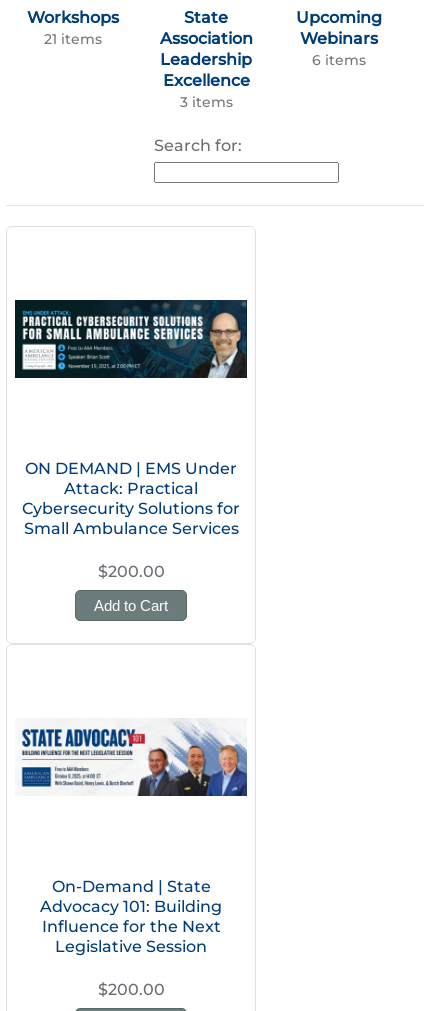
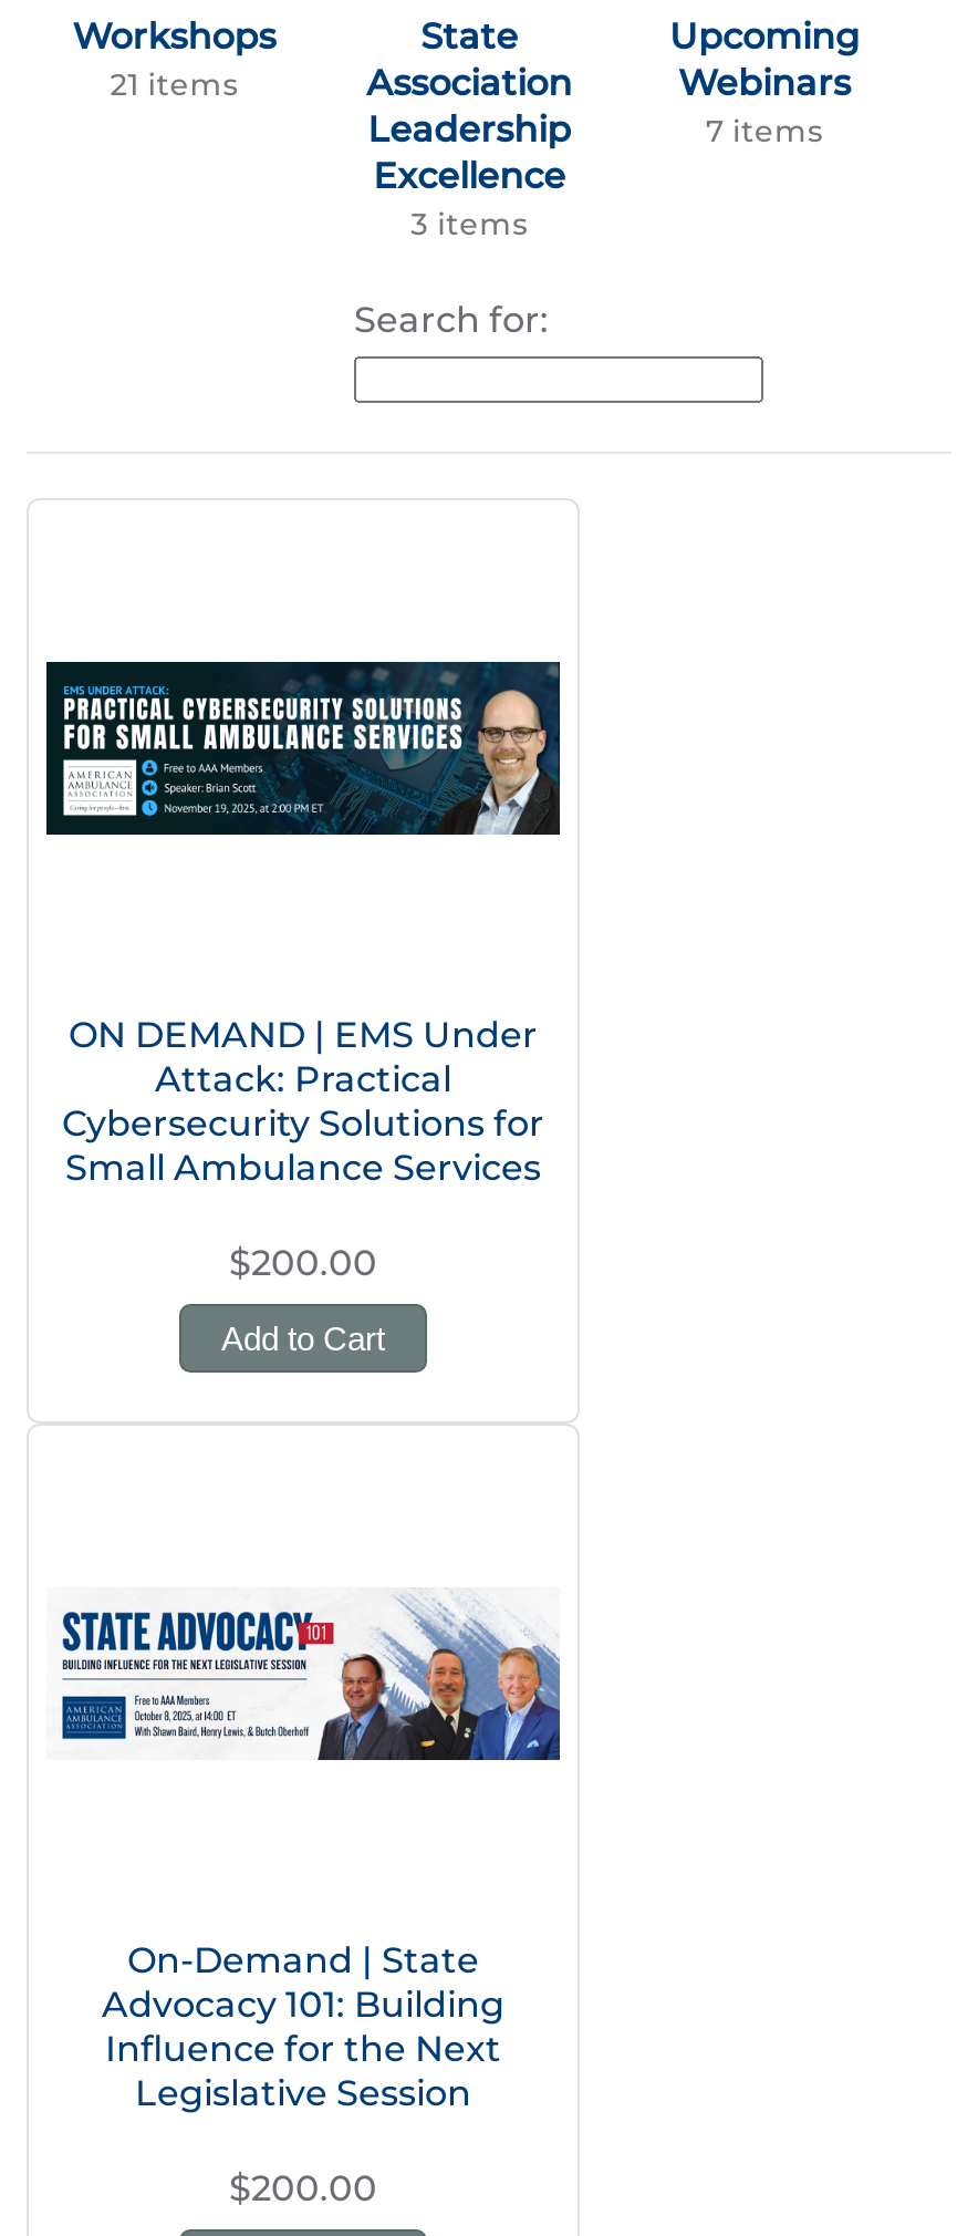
- 6 items
+ 7 items
